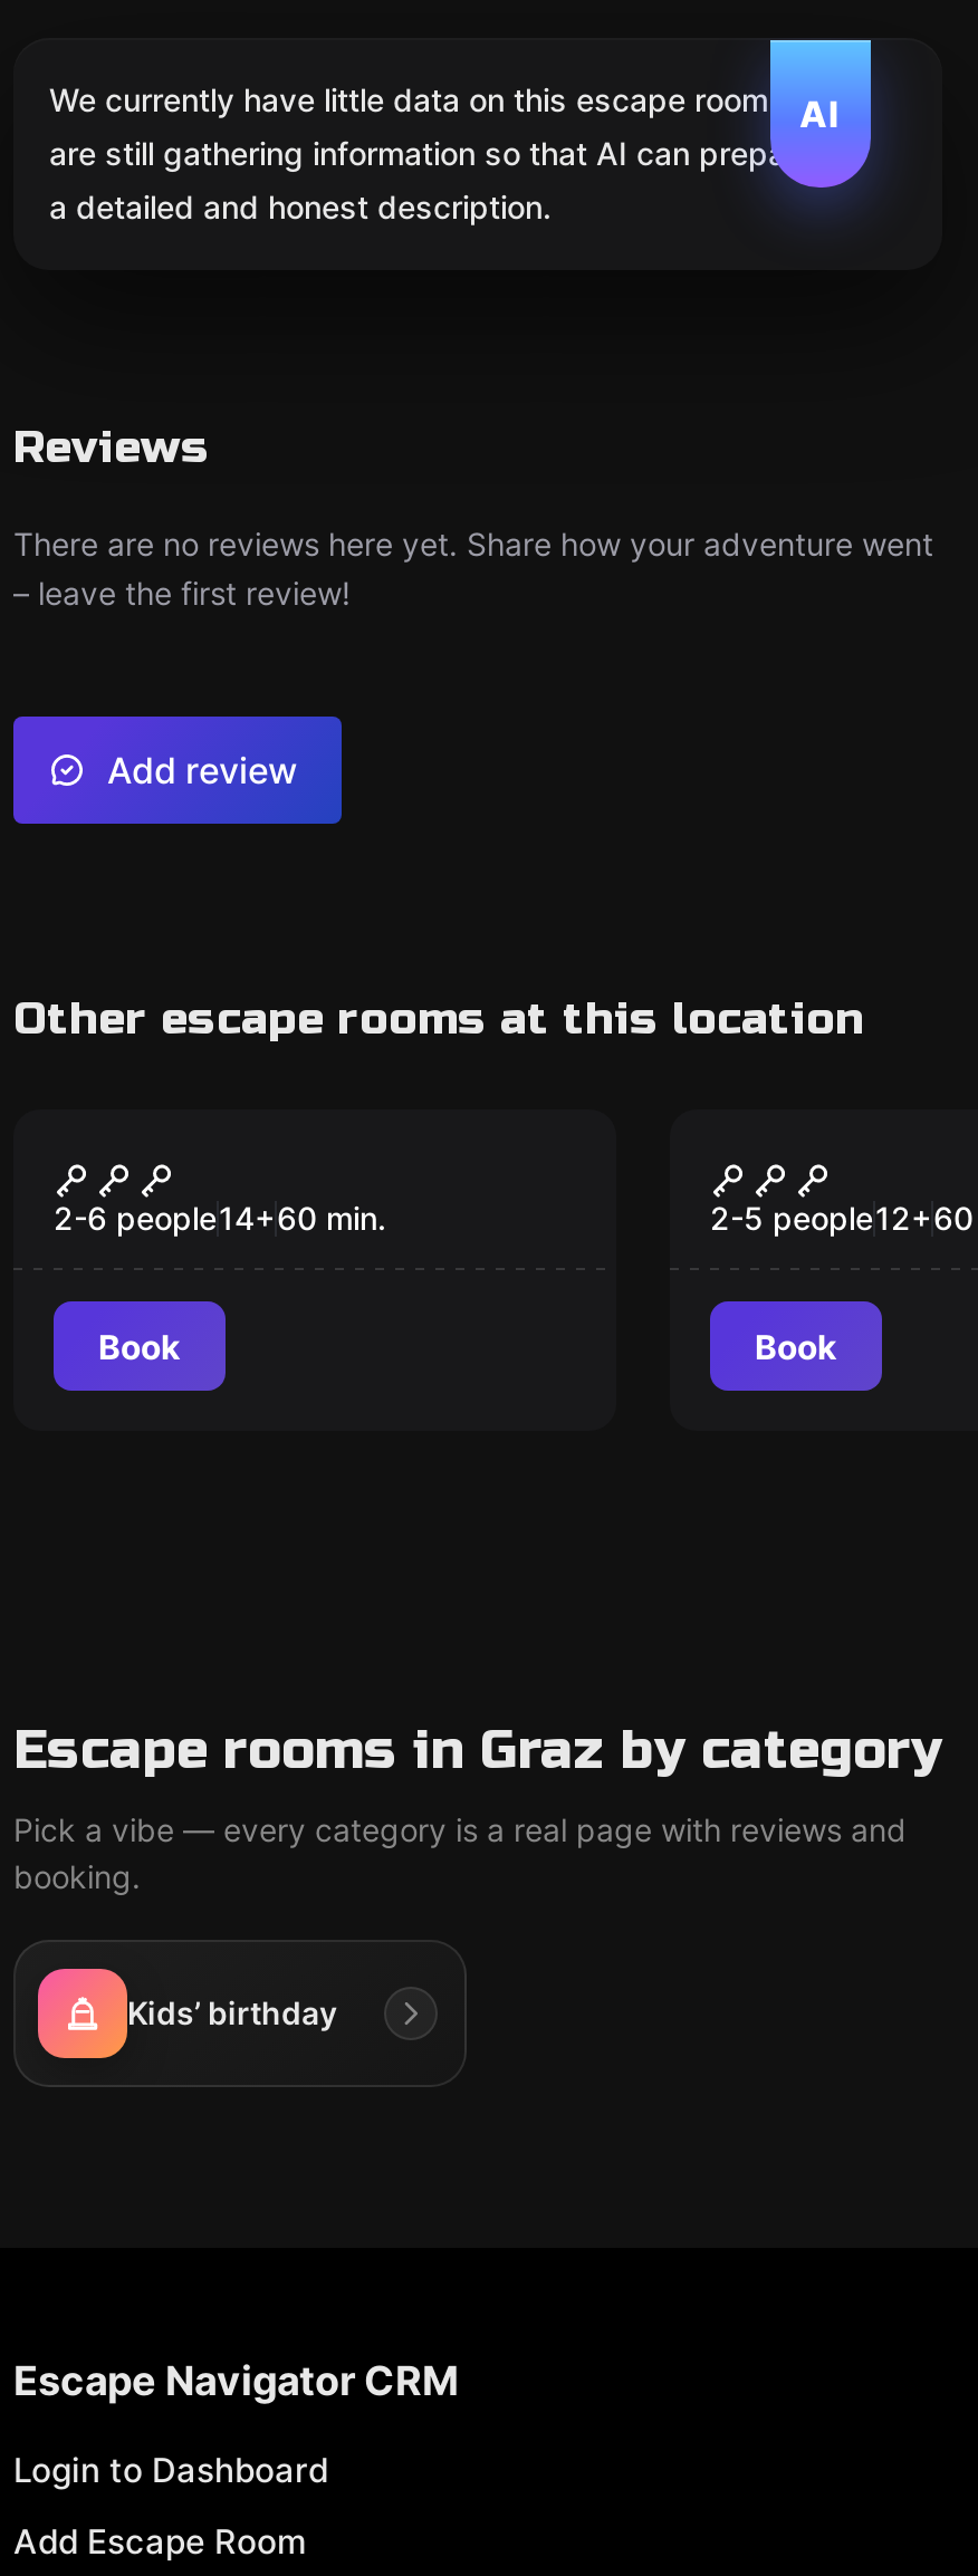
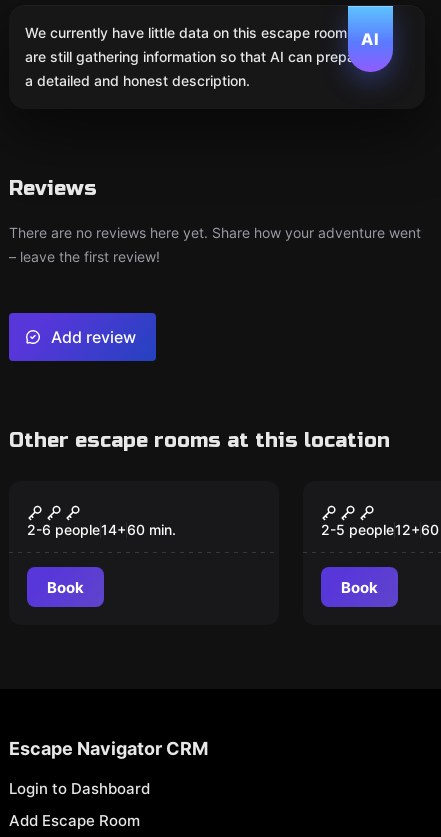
- Escape rooms in Graz by category
- Pick a vibe — every category is a real page with reviews and
- booking.

- [image]
- Kids’ birthday
